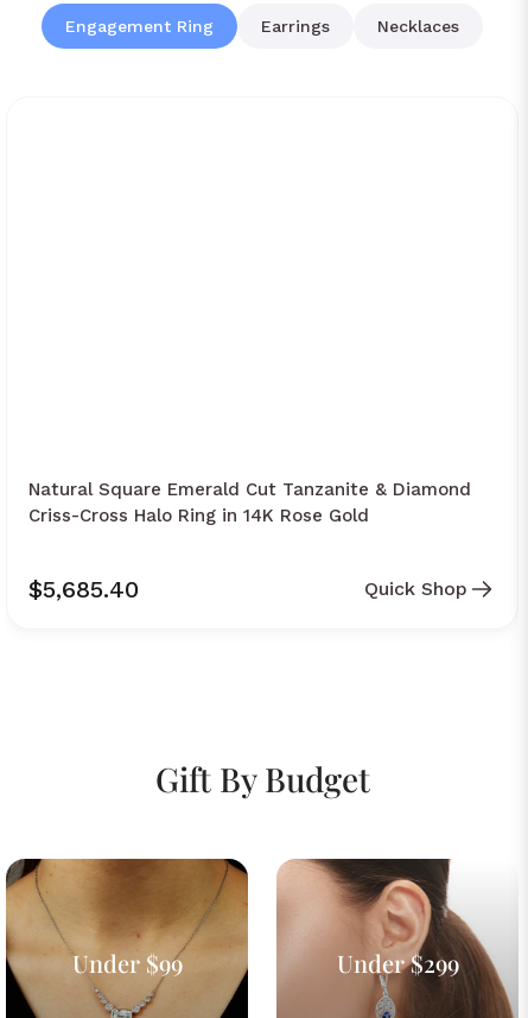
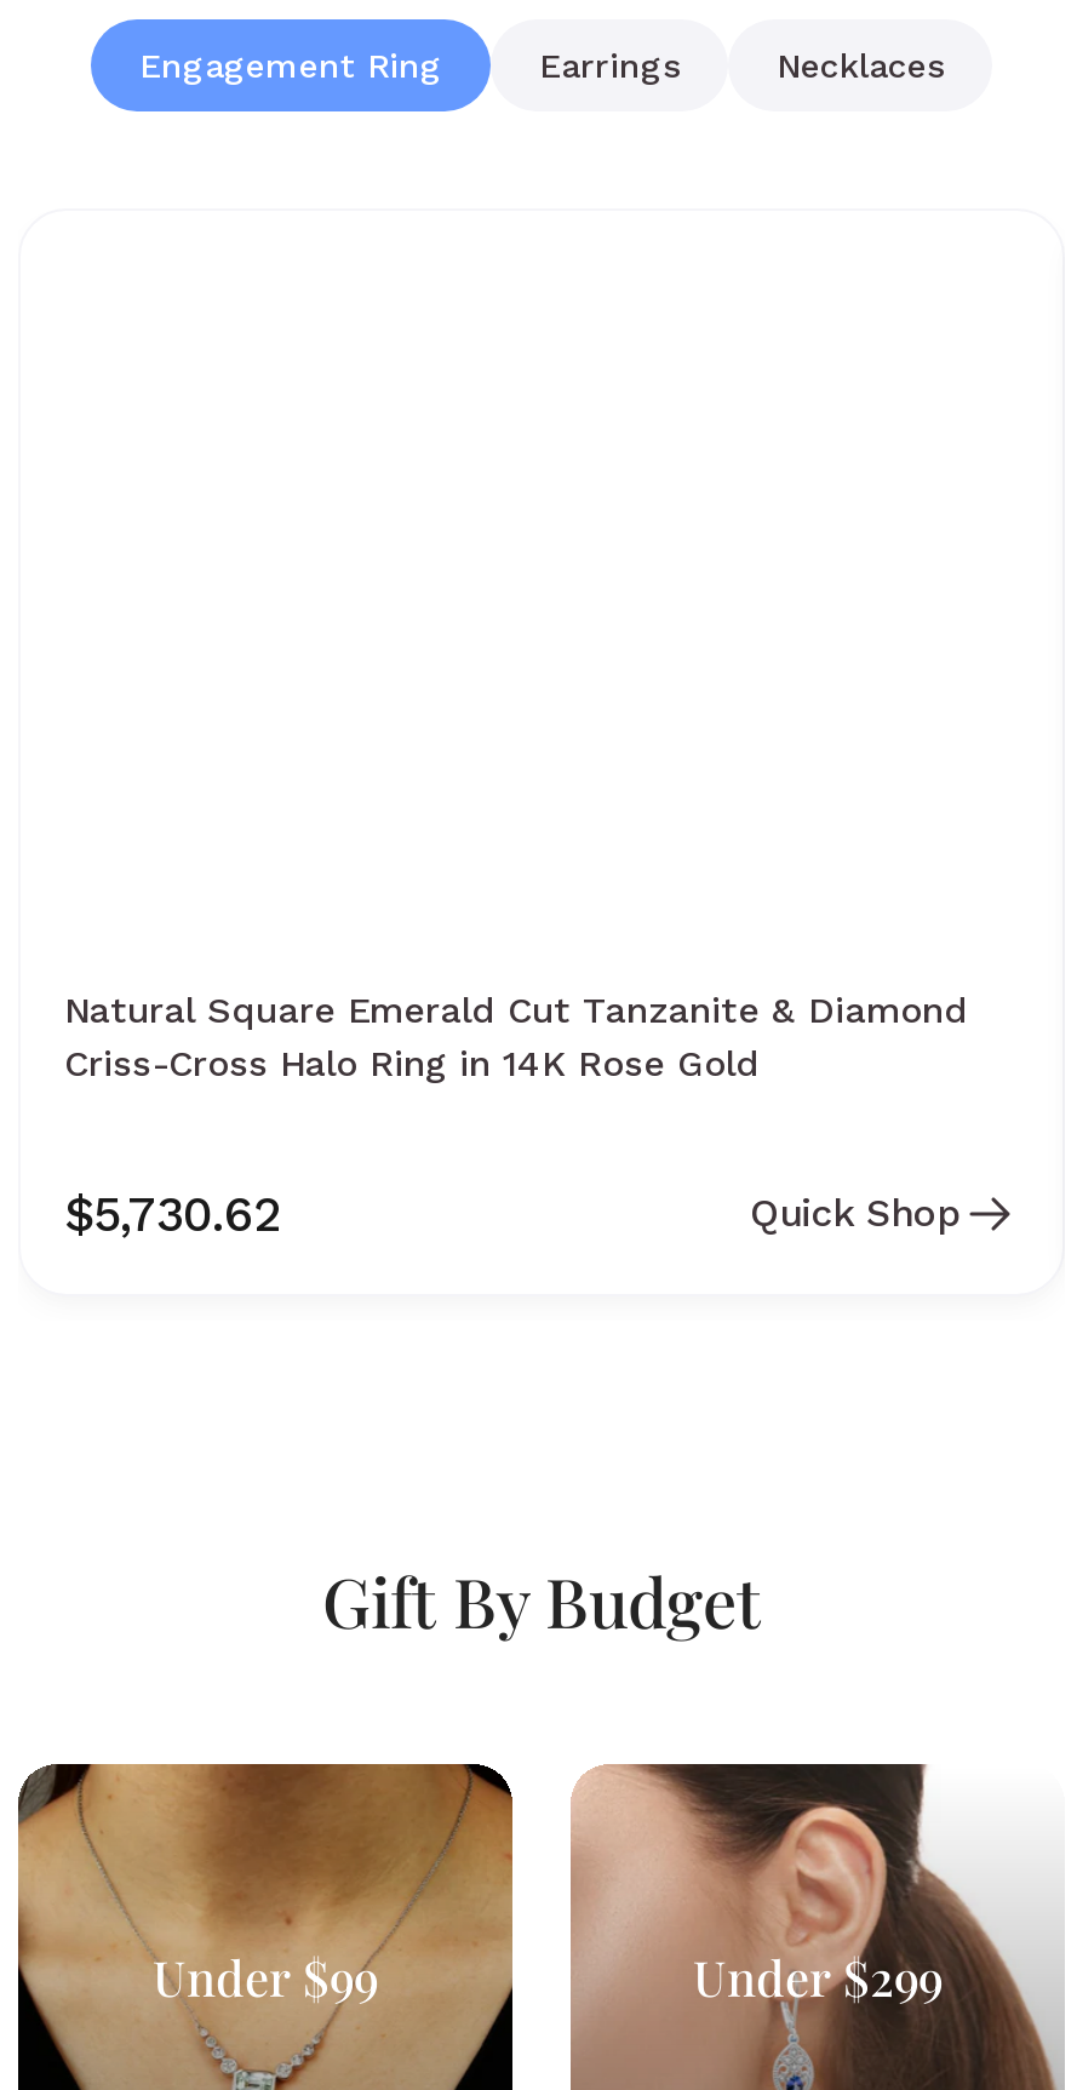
- $5,685.40
+ $5,730.62
